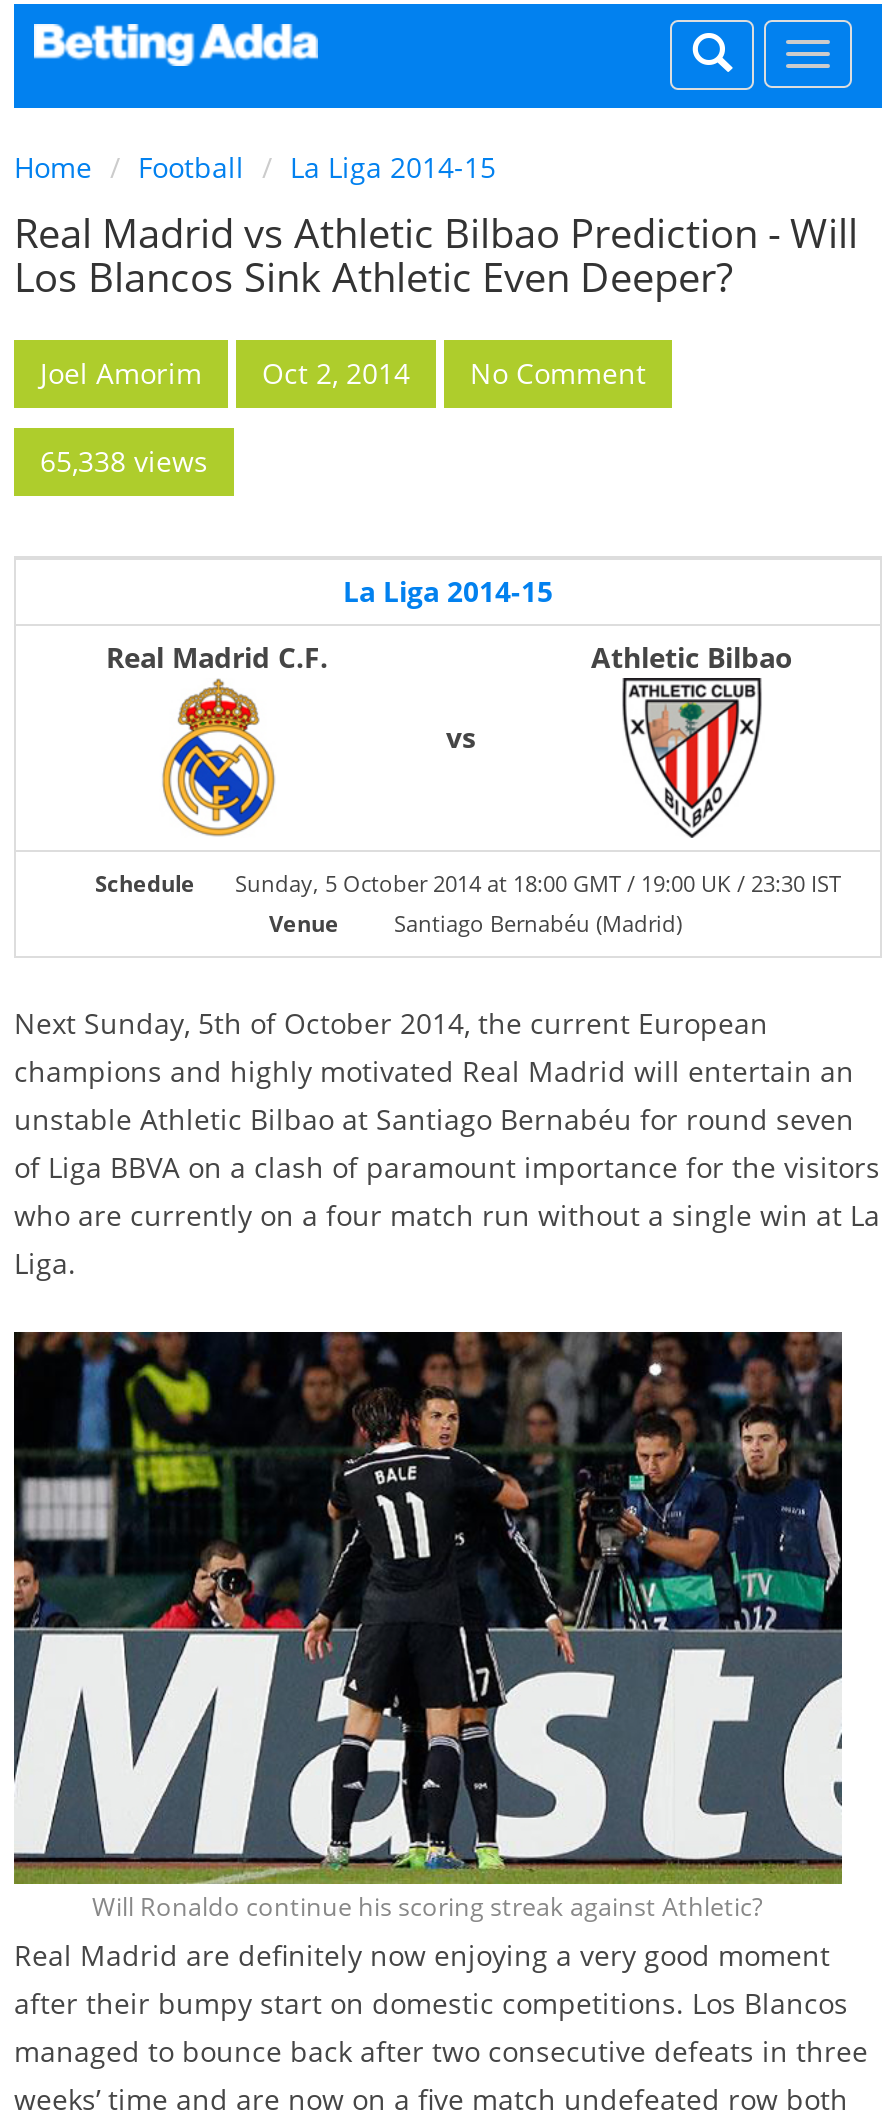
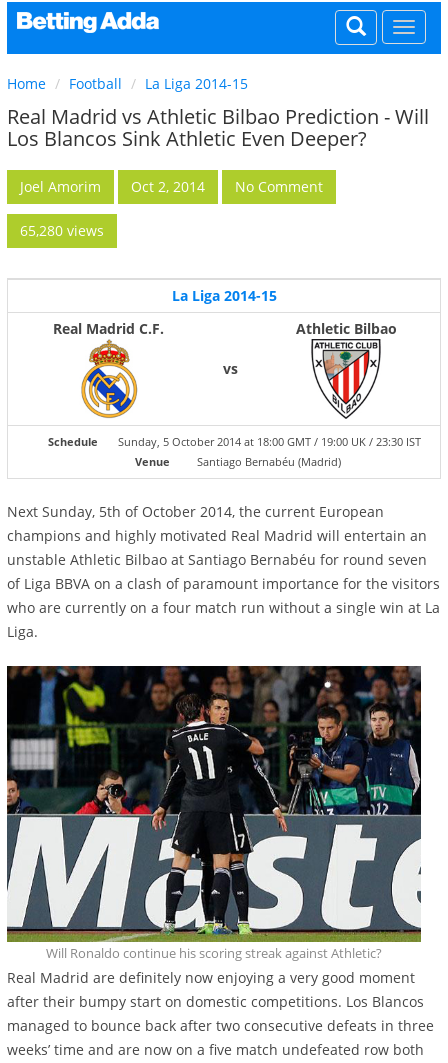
- 65,338 views
+ 65,280 views
